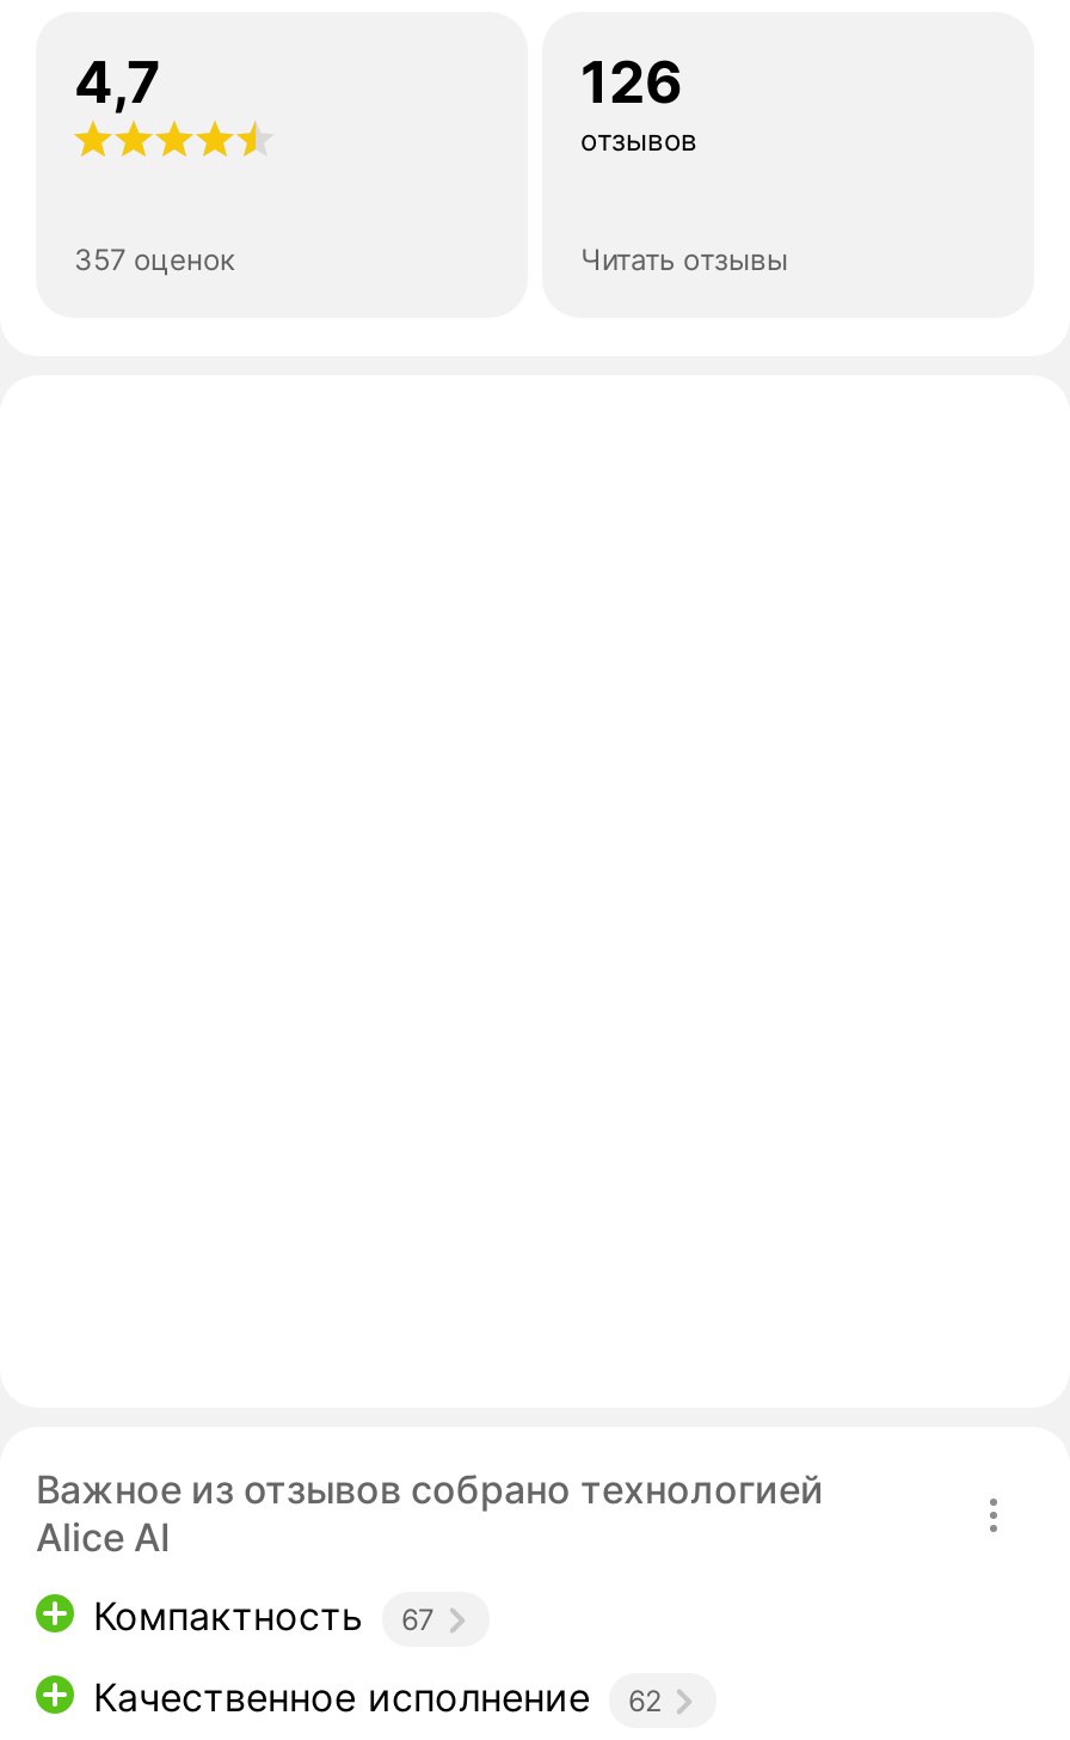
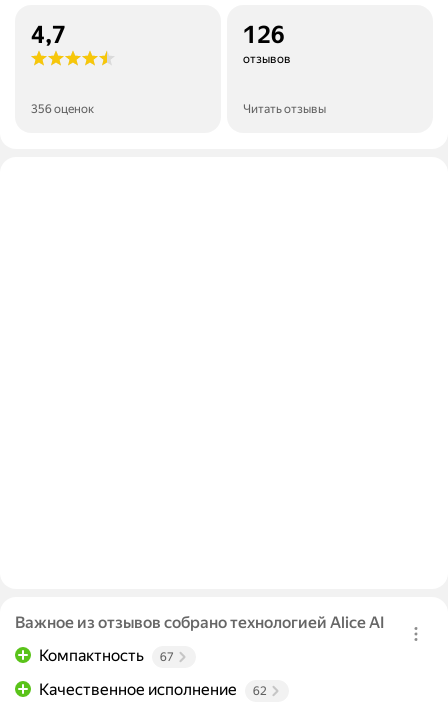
- 357 оценок
+ 356 оценок
